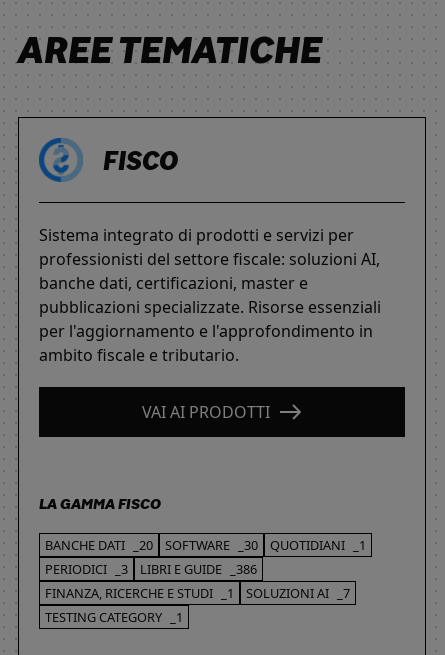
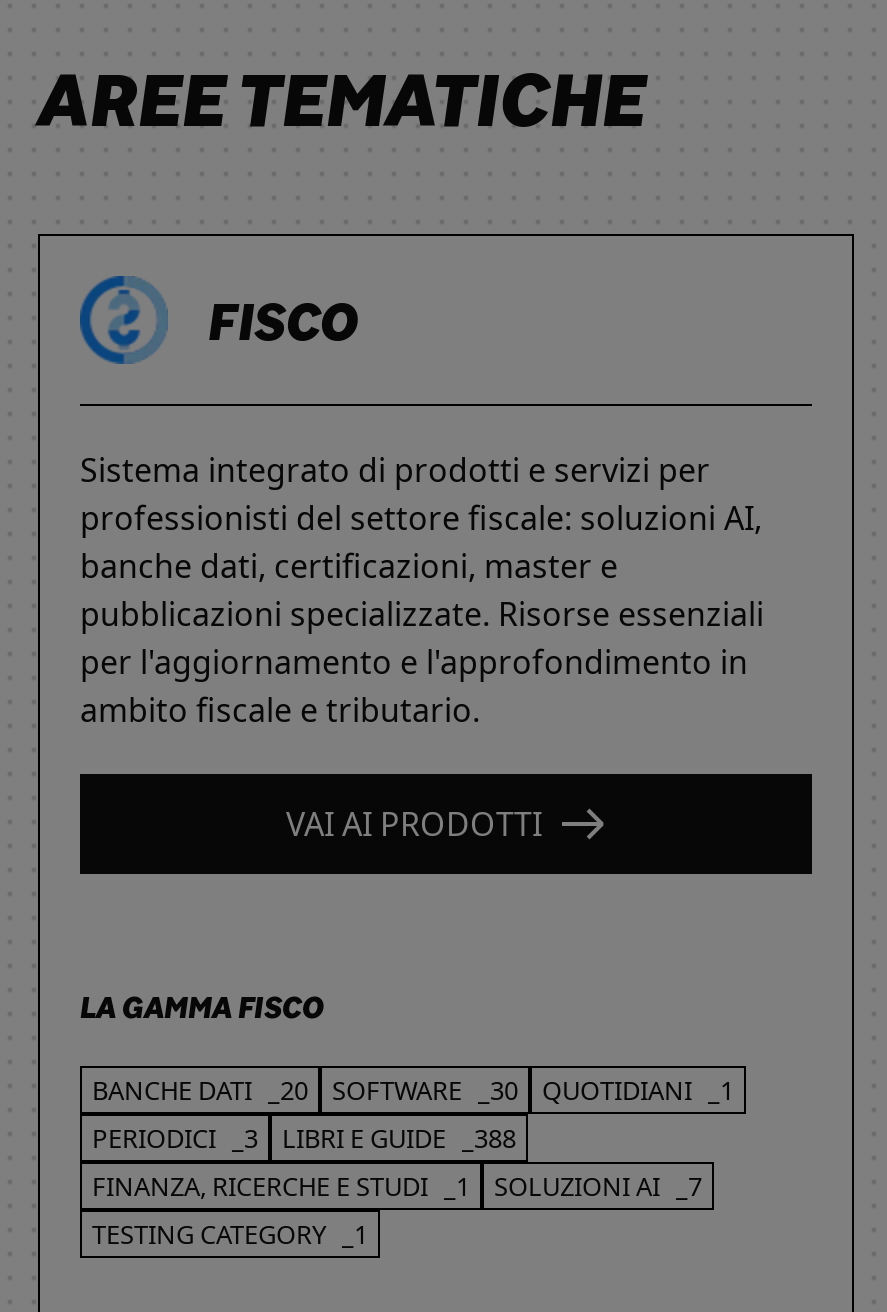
- PERIODICI _3 LIBRI E GUIDE _386
+ PERIODICI _3 LIBRI E GUIDE _388
